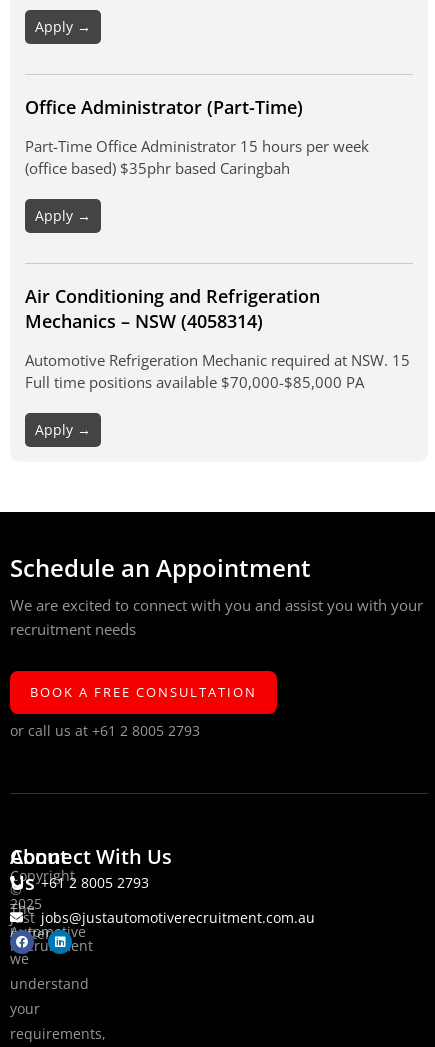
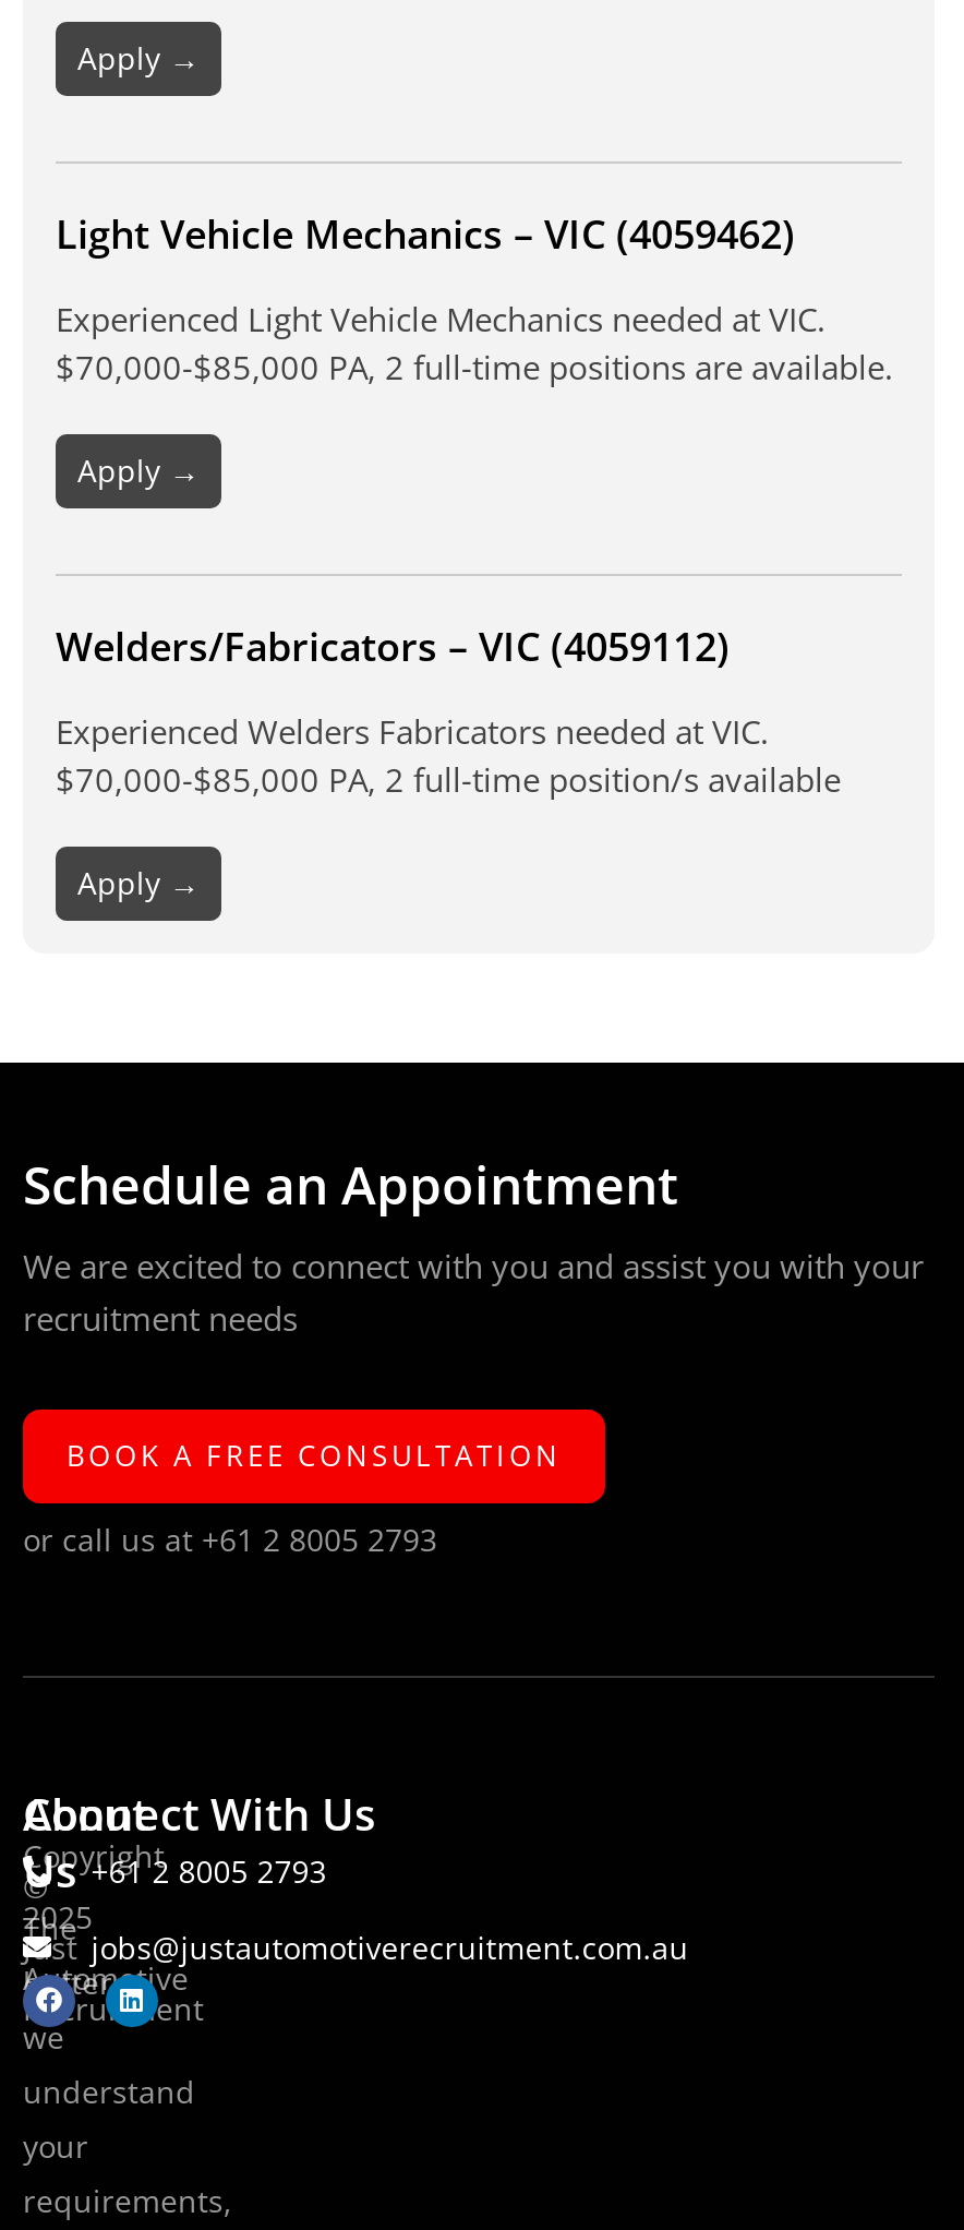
- Office Administrator (Part-Time)
+ Light Vehicle Mechanics – VIC (4059462)

- Part-Time Office Administrator 15 hours per week
- (office based) $35phr based Caringbah
+ Experienced Light Vehicle Mechanics needed at VIC.
+ $70,000-$85,000 PA, 2 full-time positions are available.

- Air Conditioning and Refrigeration
- Mechanics – NSW (4058314)
+ Welders/Fabricators – VIC (4059112)

- Automotive Refrigeration Mechanic required at NSW. 15
- Full time positions available $70,000-$85,000 PA
+ Experienced Welders Fabricators needed at VIC.
+ $70,000-$85,000 PA, 2 full-time position/s available
